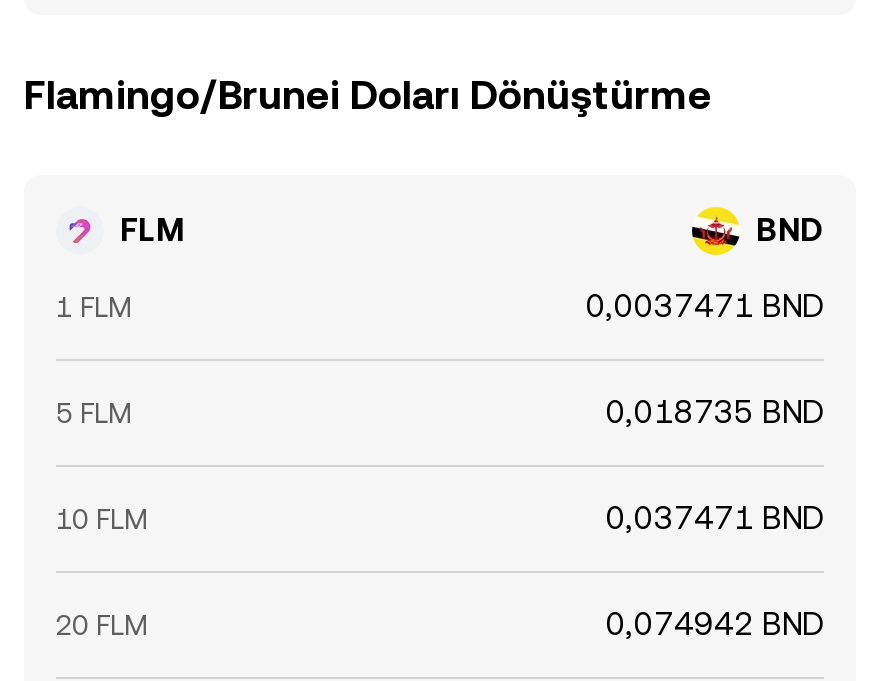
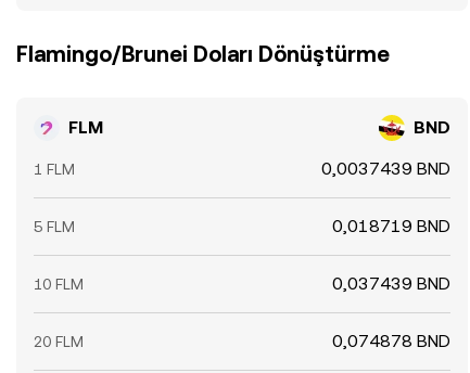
- 0,0037471 BND
+ 0,0037439 BND

- 0,018735 BND
+ 0,018719 BND

- 0,037471 BND
+ 0,037439 BND

- 0,074942 BND
+ 0,074878 BND
